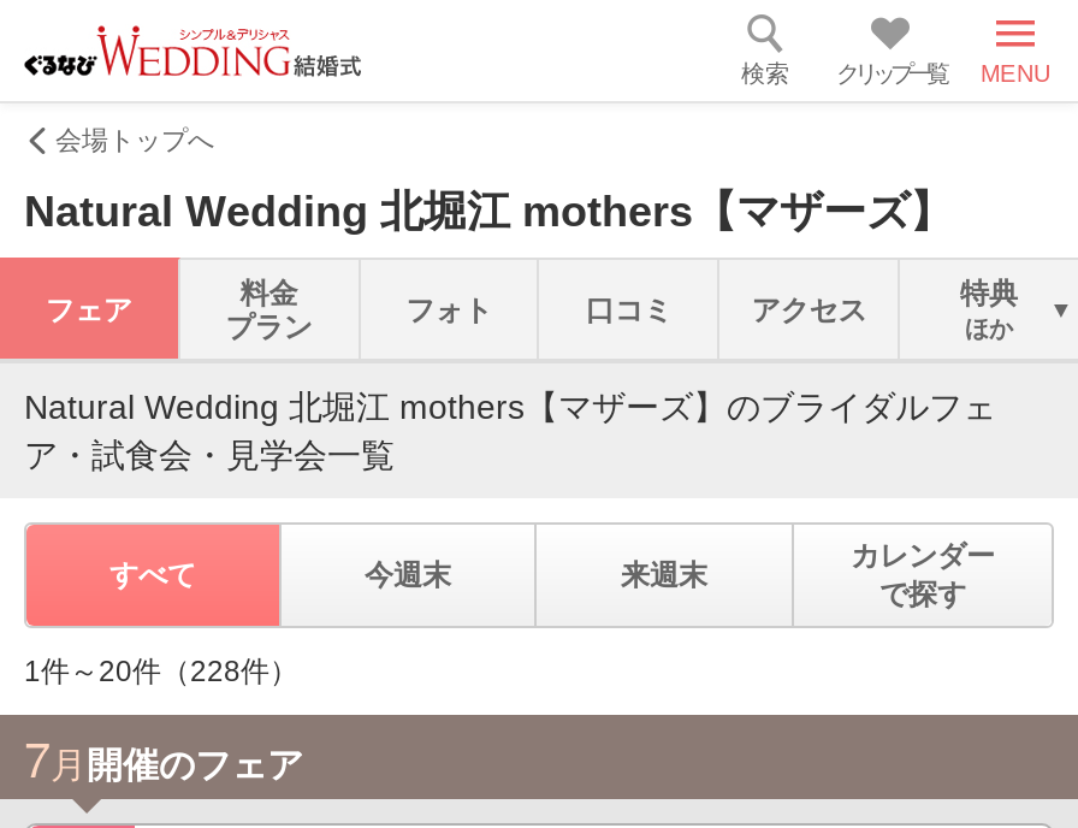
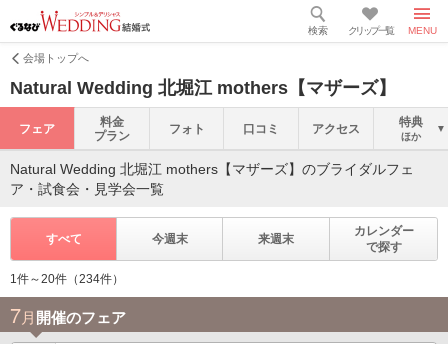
- 1件～20件（228件）
+ 1件～20件（234件）
